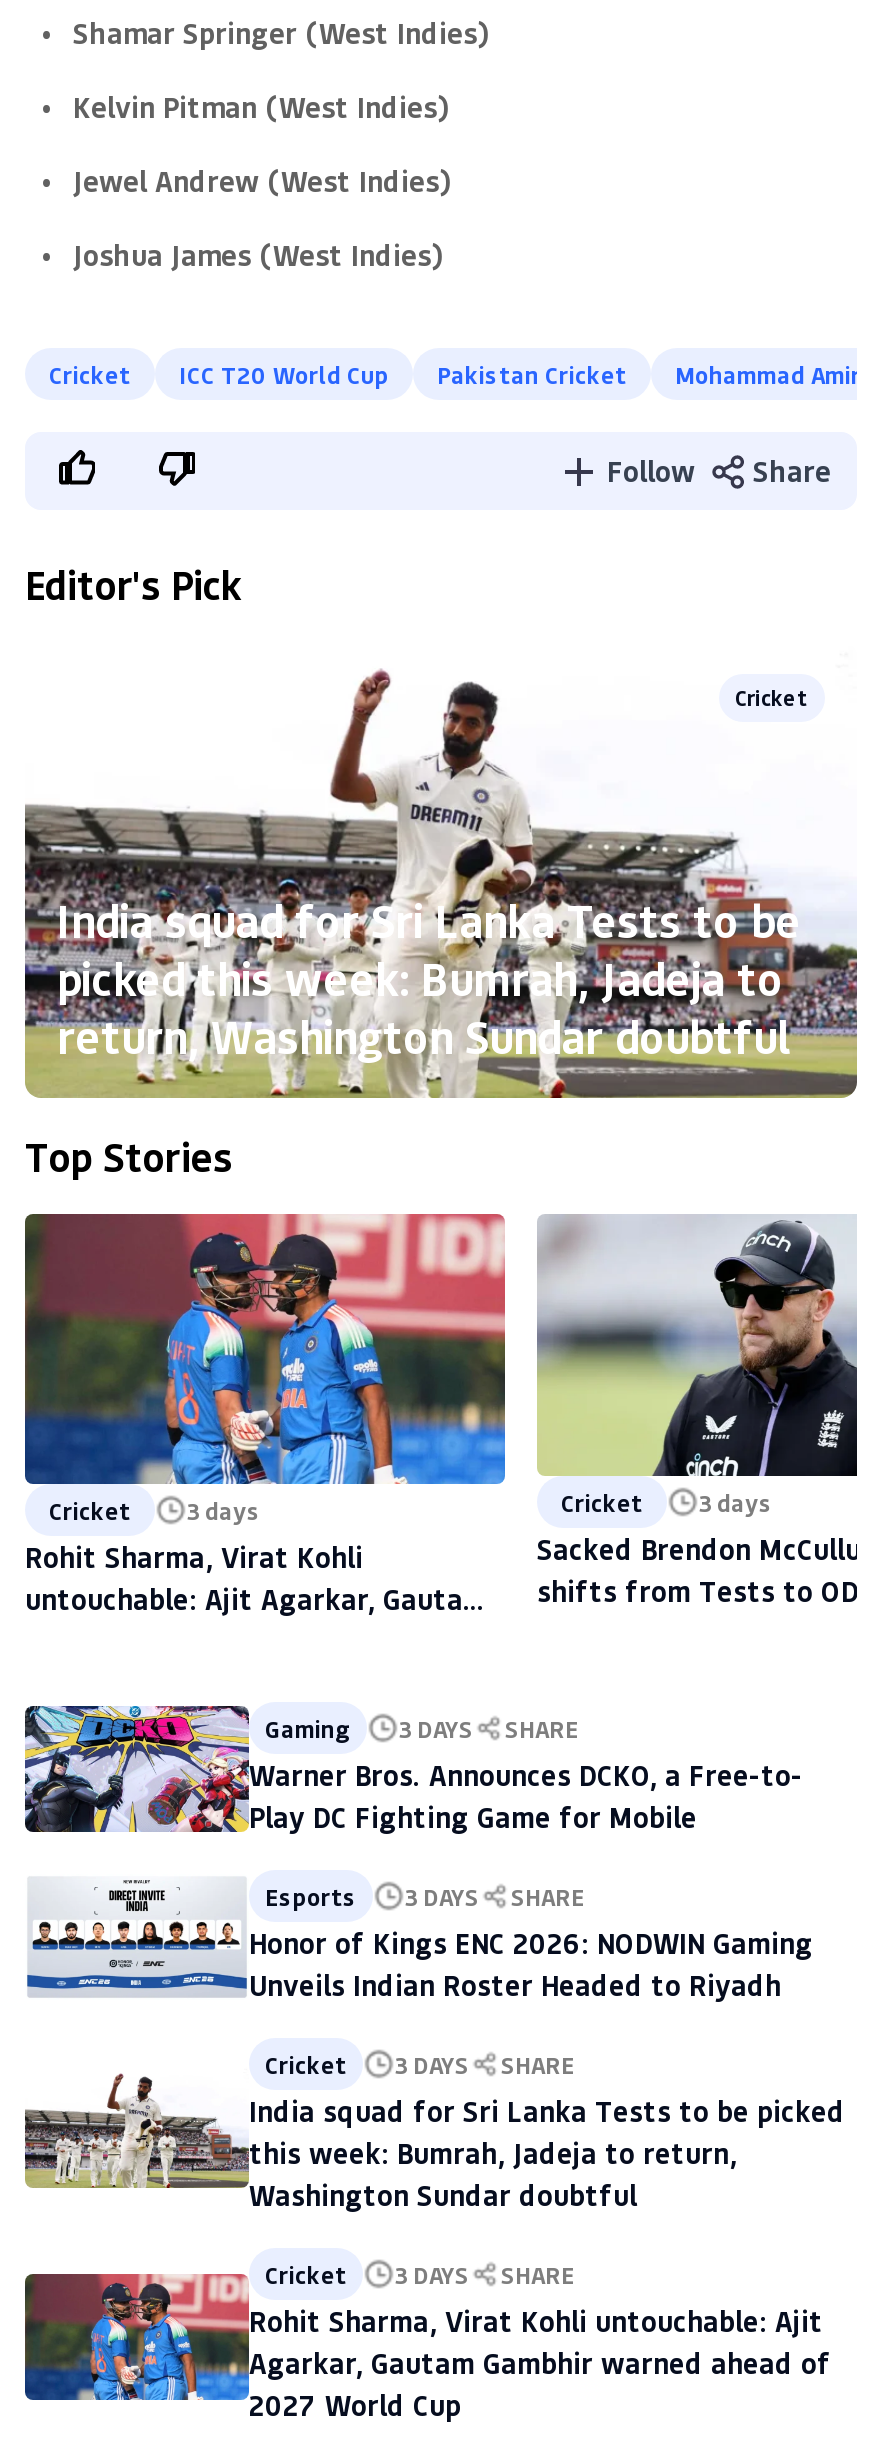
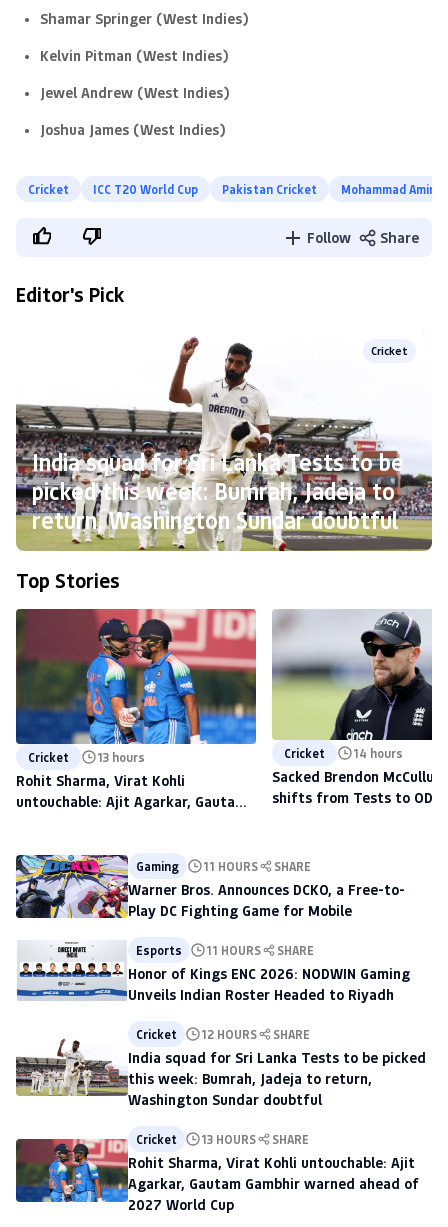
- Cricket 3 days
+ Cricket 13 hours

- Cricket 3 days
+ Cricket 14 hours

- Gaming 3 DAYS SHARE
+ Gaming 11 HOURS SHARE

- Esports 3 DAYS SHARE
+ Esports 11 HOURS SHARE

- Cricket 3 DAYS SHARE
+ Cricket 12 HOURS SHARE

- Cricket 3 DAYS SHARE
+ Cricket 13 HOURS SHARE
